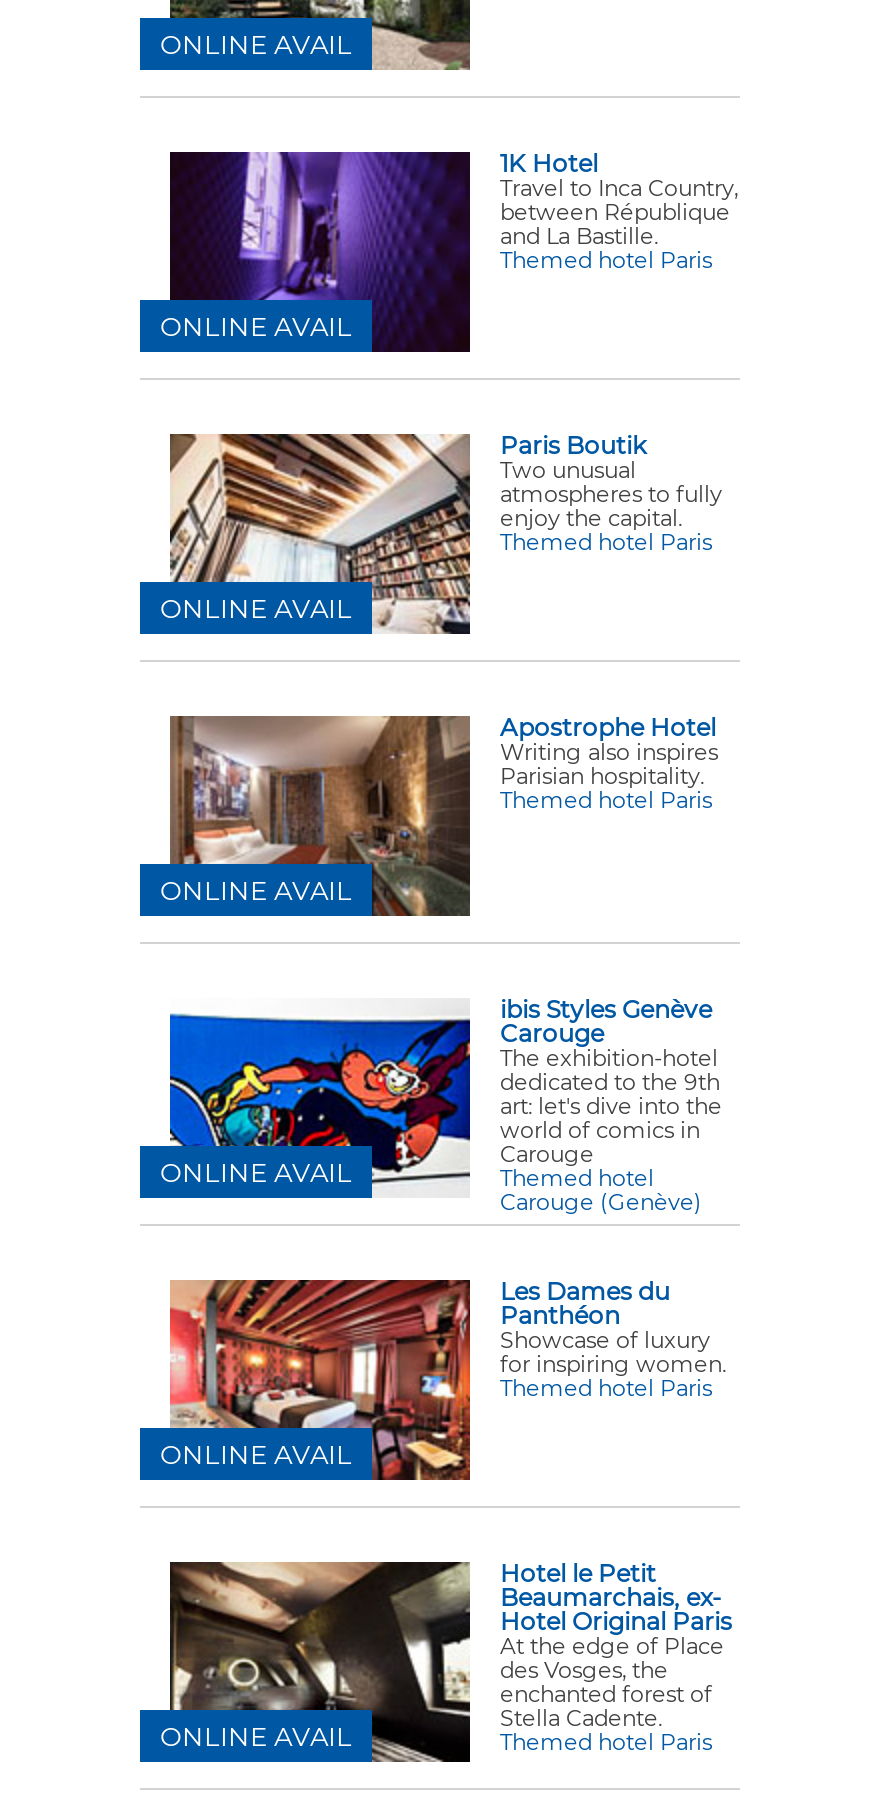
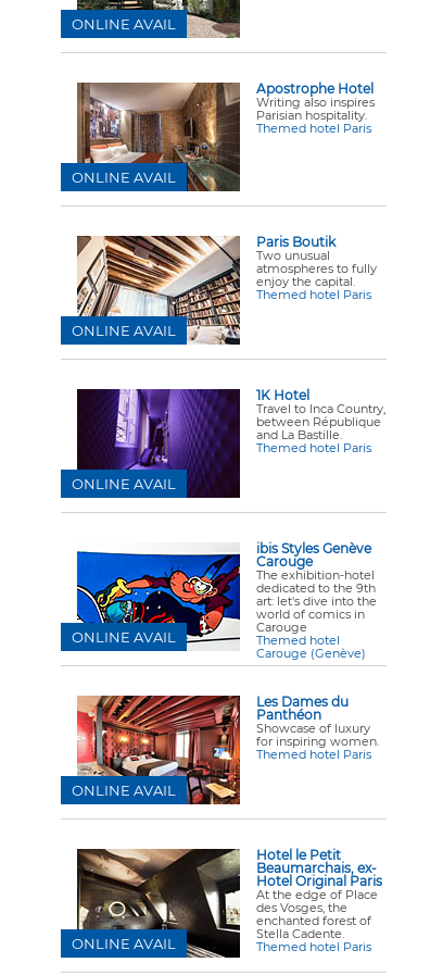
moved down: [image] | 1K Hotel | Travel to Inca Country, | between République | and La Bastille.

moved up: [image] | Apostrophe Hotel | Writing also inspires | Parisian hospitality.
